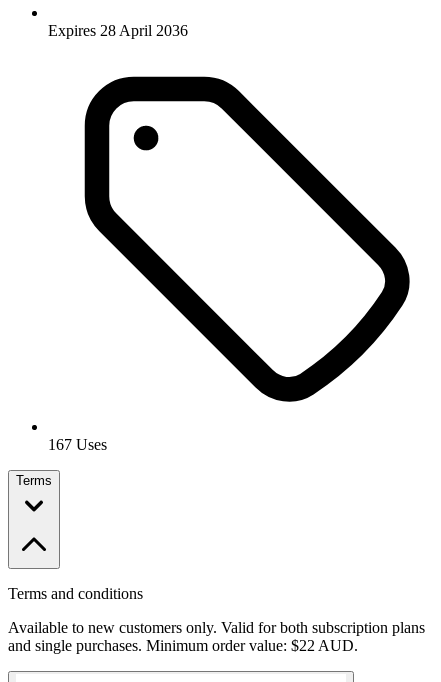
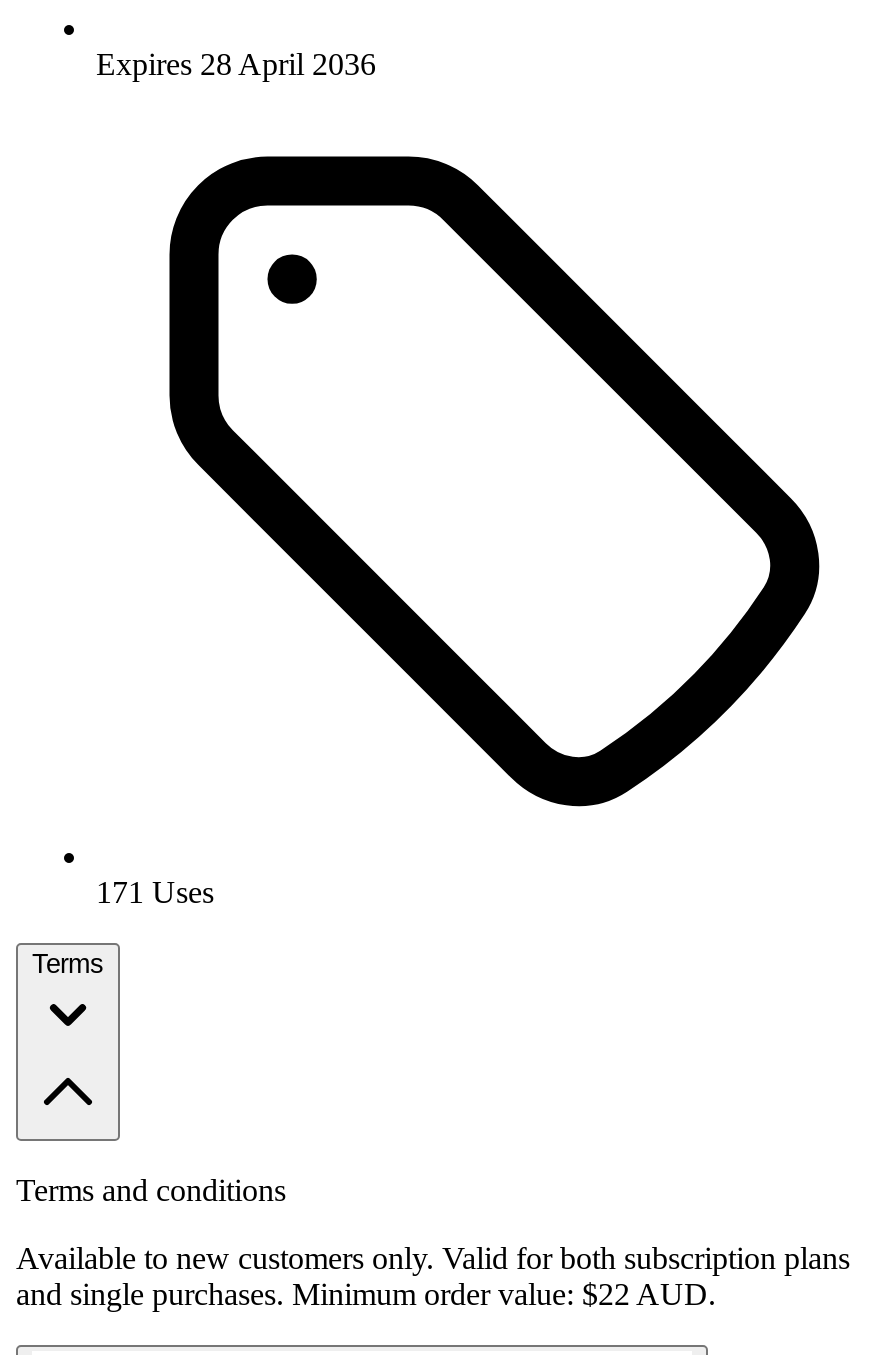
- 167 Uses
+ 171 Uses
